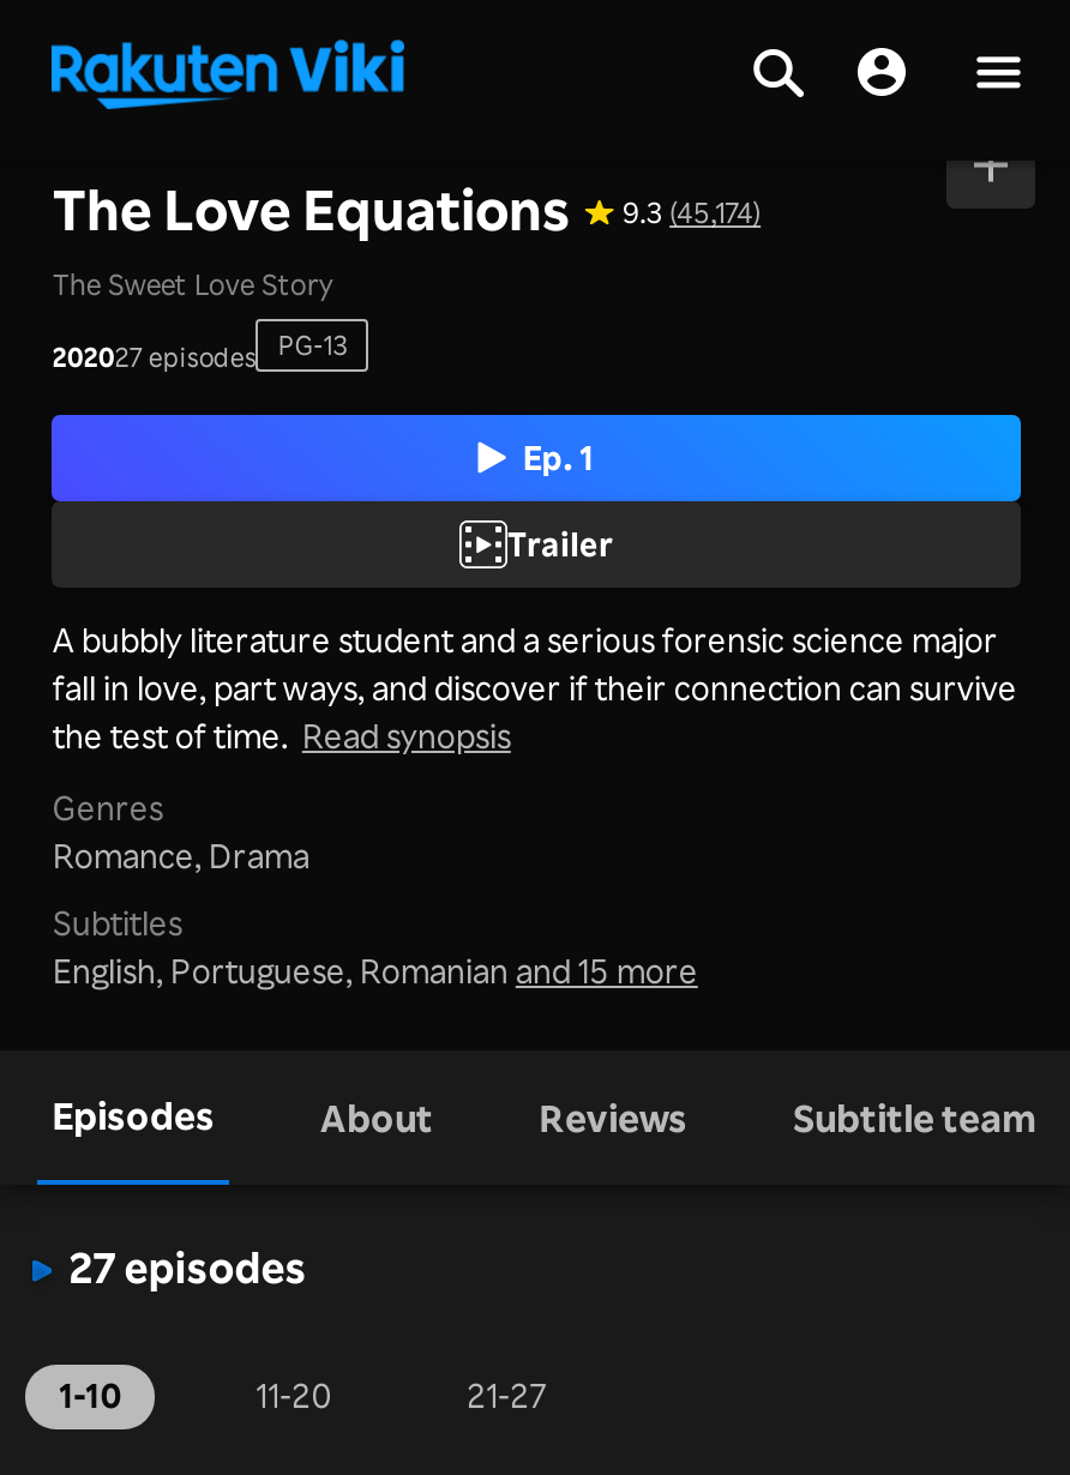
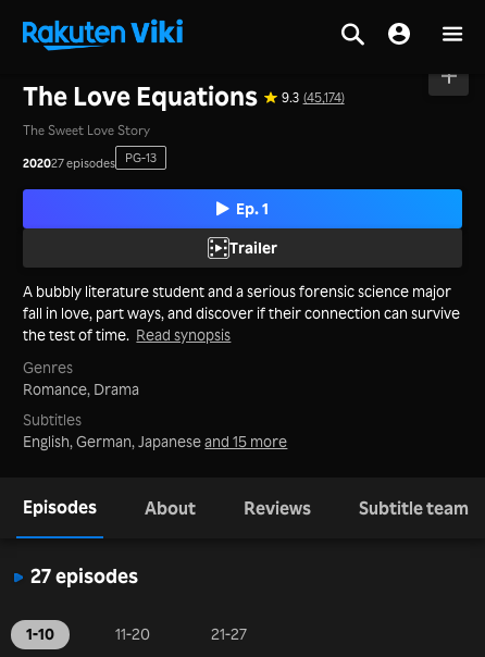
- English, Portuguese, Romanian and 15 more
+ English, German, Japanese and 15 more
